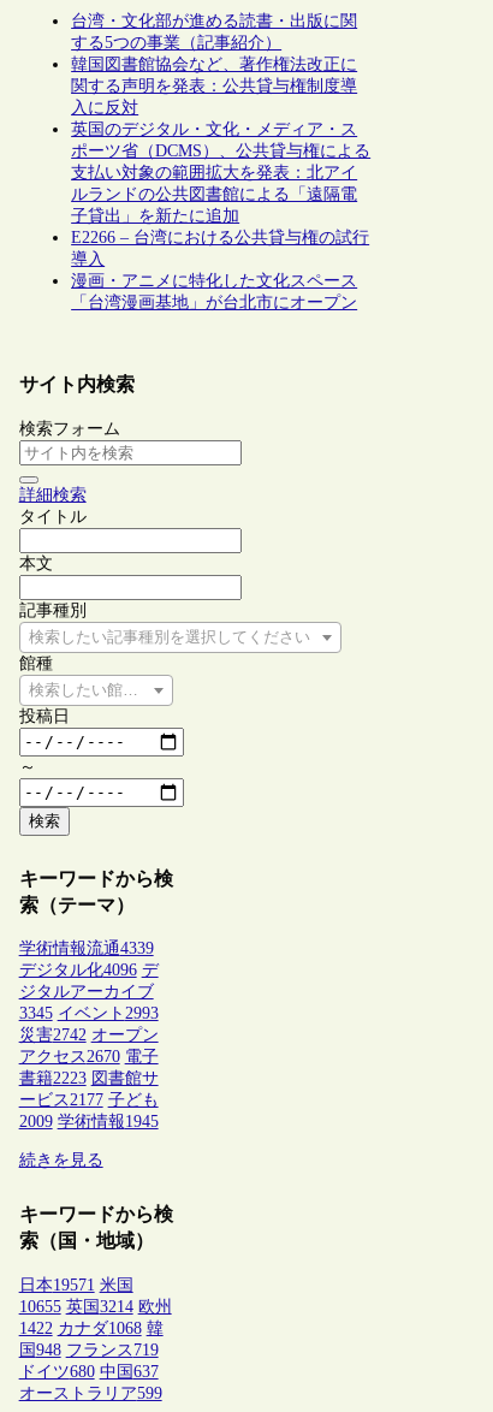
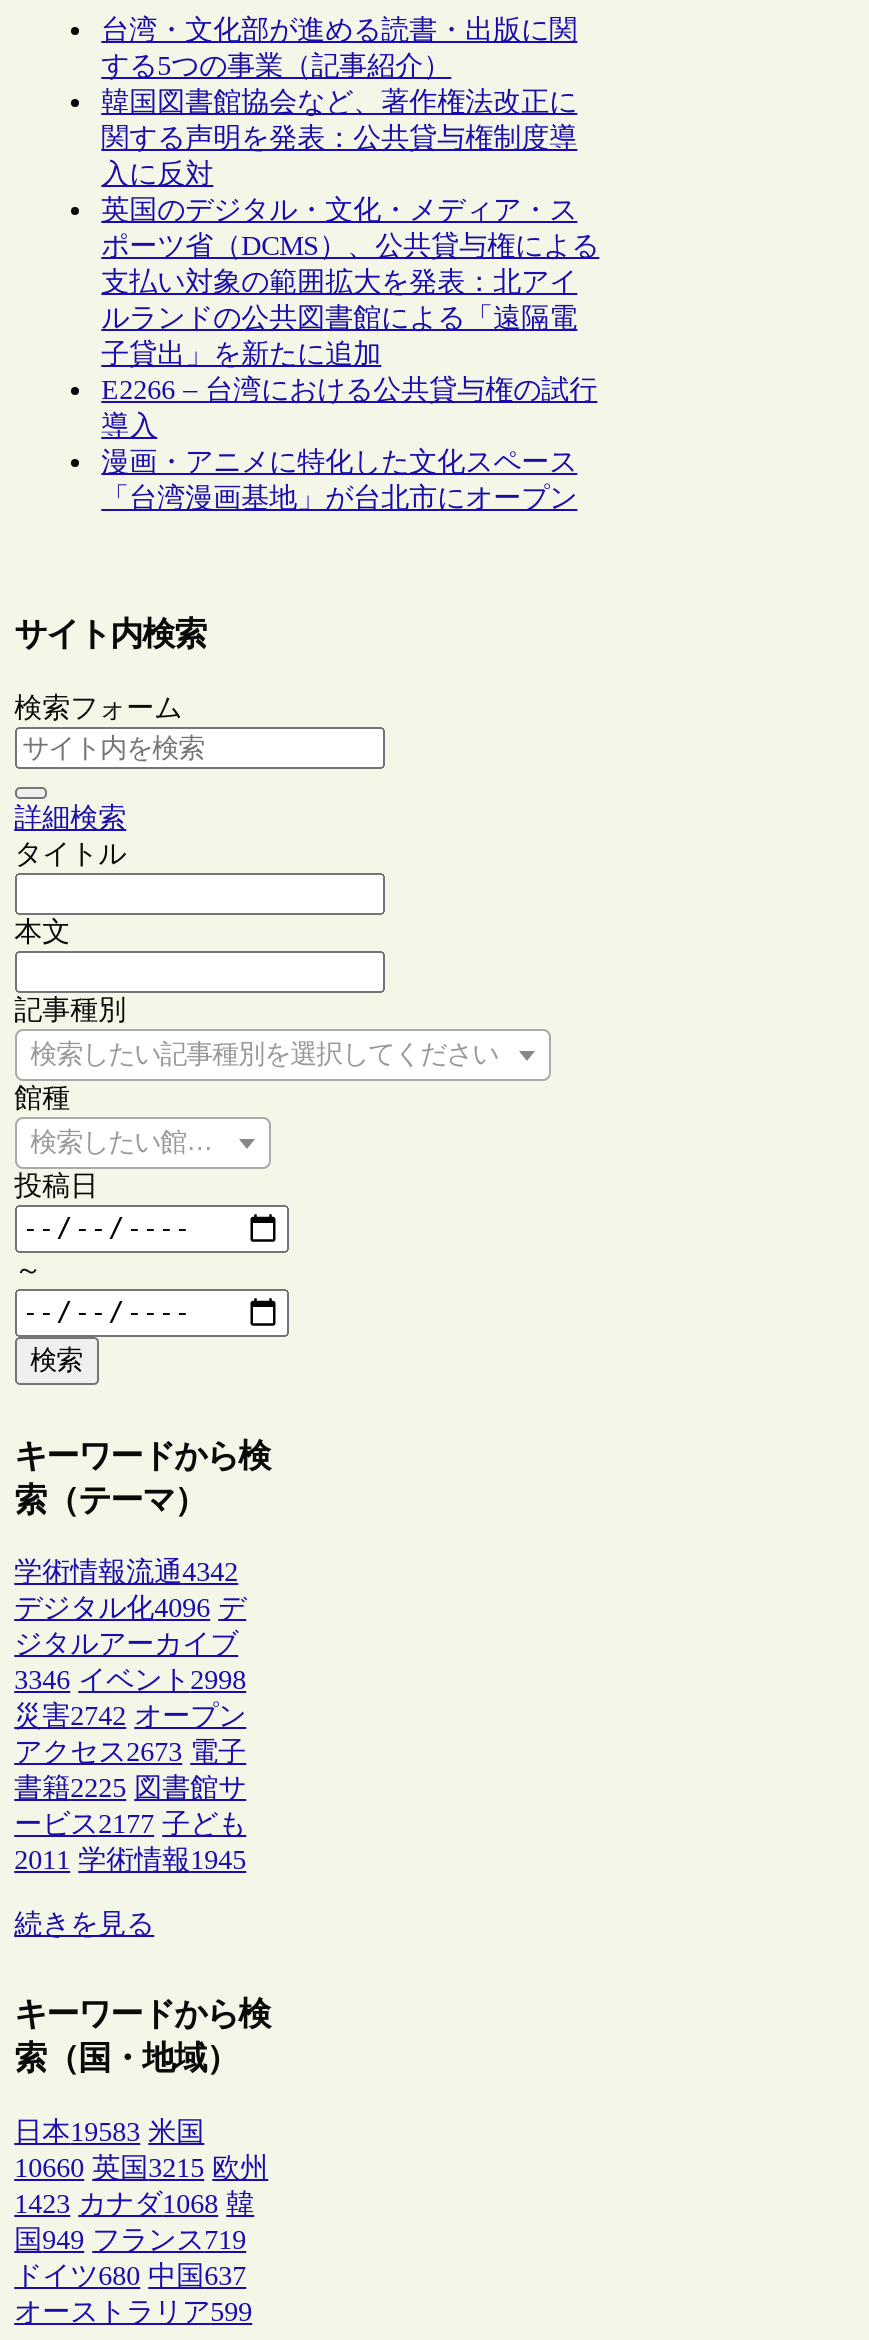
- 学術情報流通4339
+ 学術情報流通4342

- 3345 イベント2993
+ 3346 イベント2998

- アクセス2670 電子
+ アクセス2673 電子

- 書籍2223 図書館サ
+ 書籍2225 図書館サ

- 2009 学術情報1945
+ 2011 学術情報1945

- 日本19571 米国
+ 日本19583 米国

- 10655 英国3214 欧州
+ 10660 英国3215 欧州

- 1422 カナダ1068 韓
+ 1423 カナダ1068 韓

- 国948 フランス719
+ 国949 フランス719
